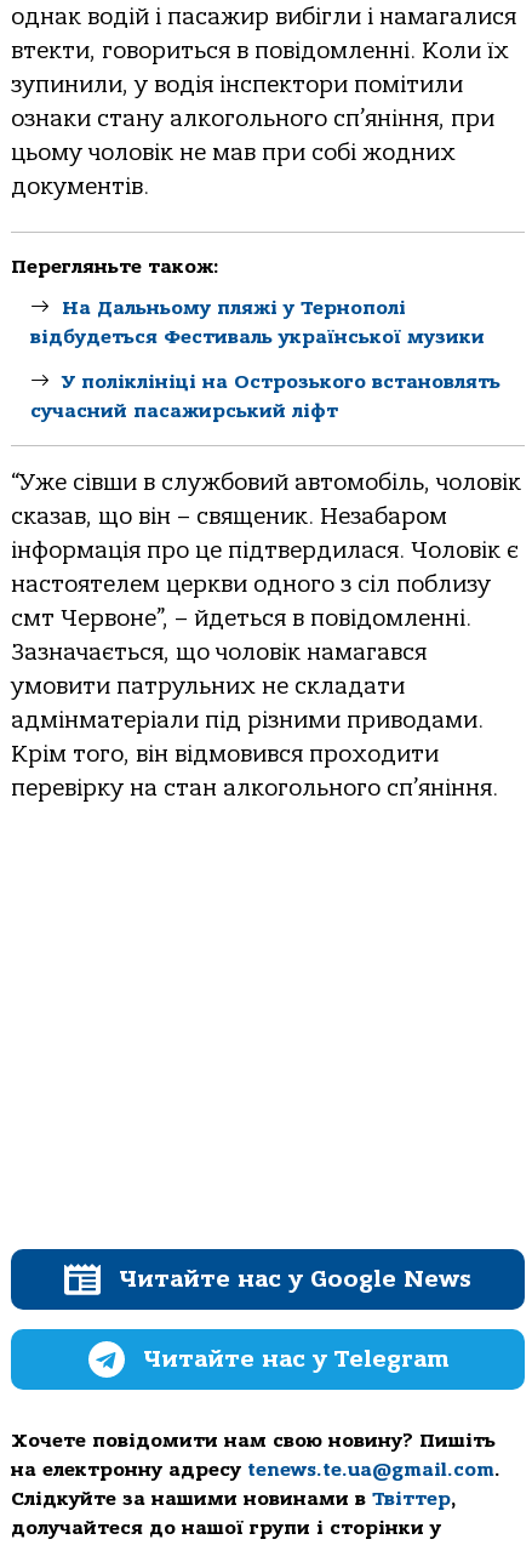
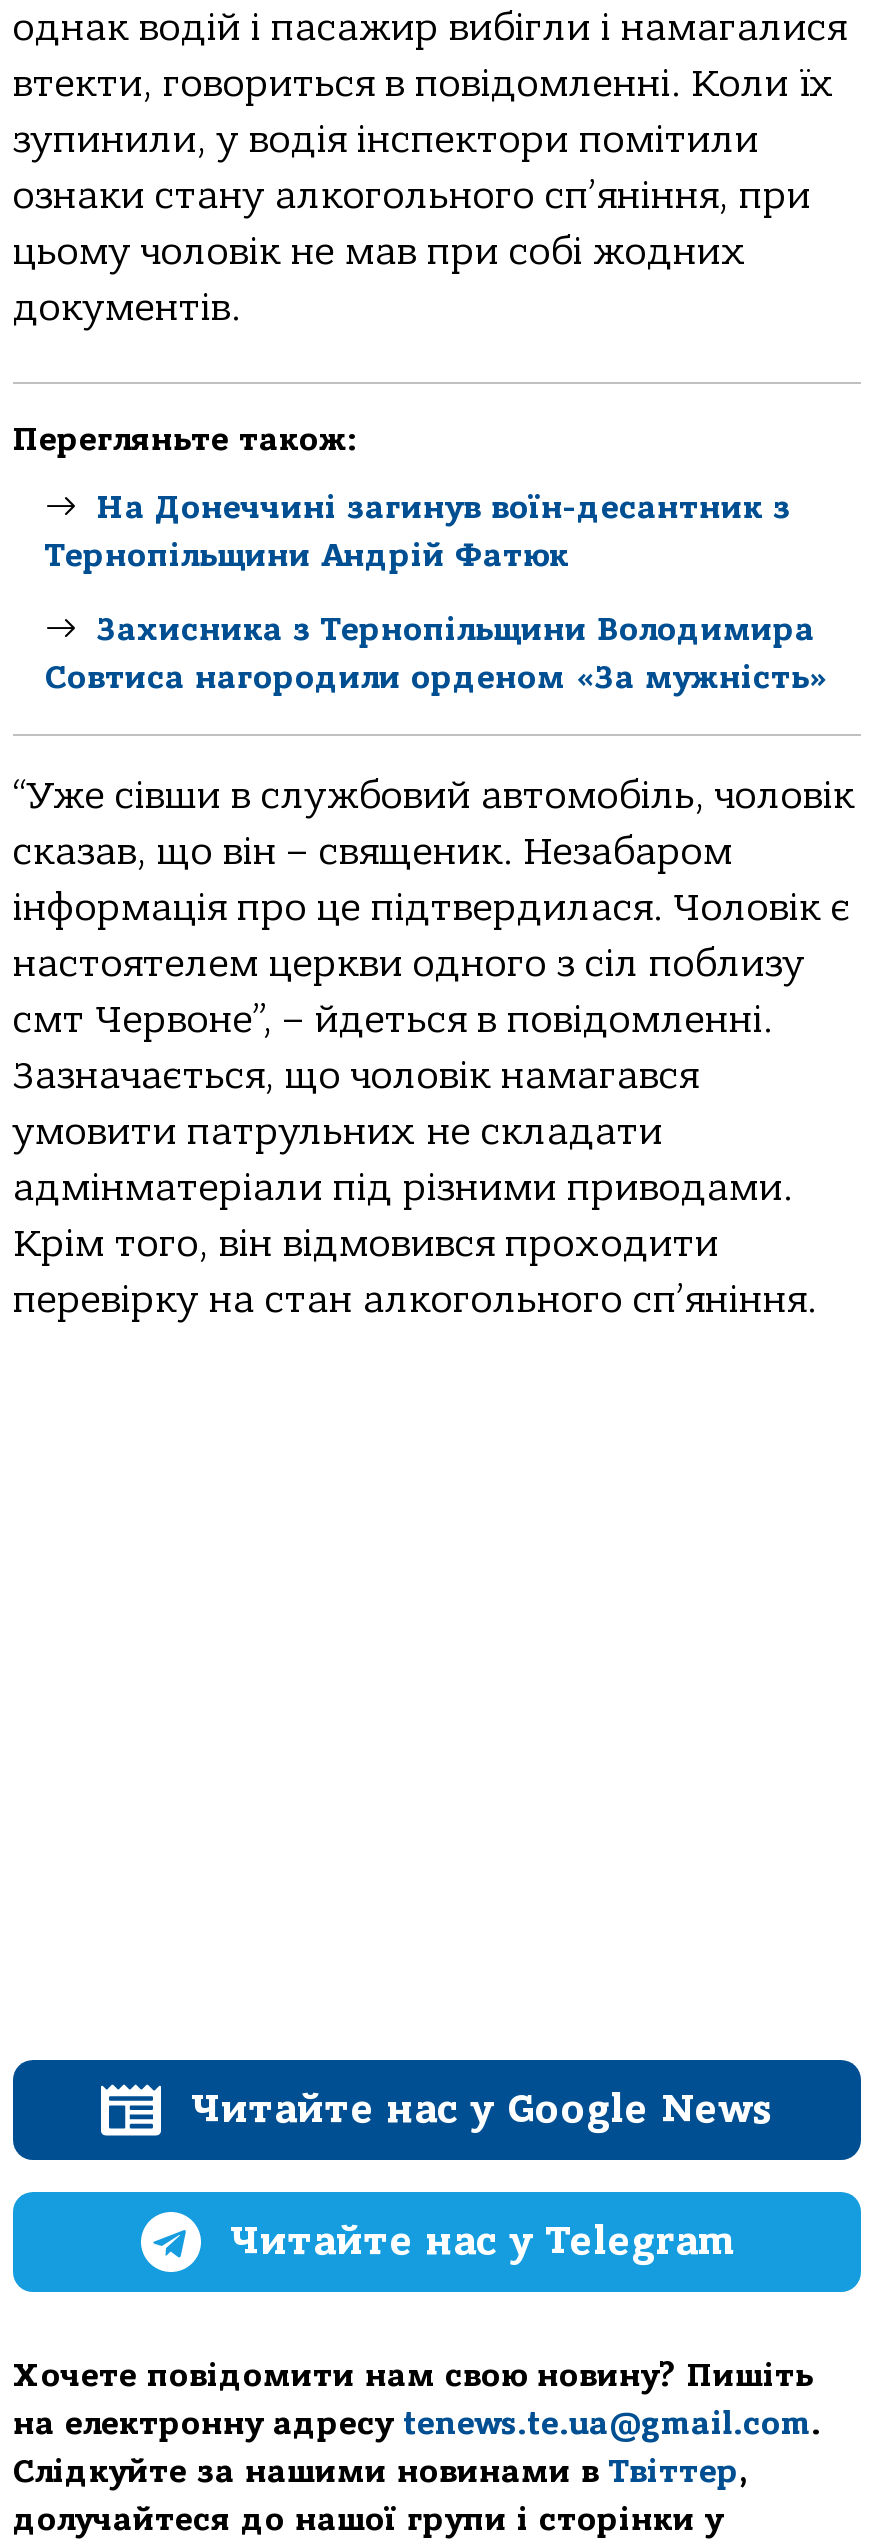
- На Дальньому пляжі у Тернополі
- відбудеться Фестиваль української музики
+ На Донеччині загинув воїн-десантник з
+ Тернопільщини Андрій Фатюк

- У поліклініці на Острозького встановлять
- сучасний пасажирський ліфт
+ Захисника з Тернопільщини Володимира
+ Совтиса нагородили орденом «За мужність»
